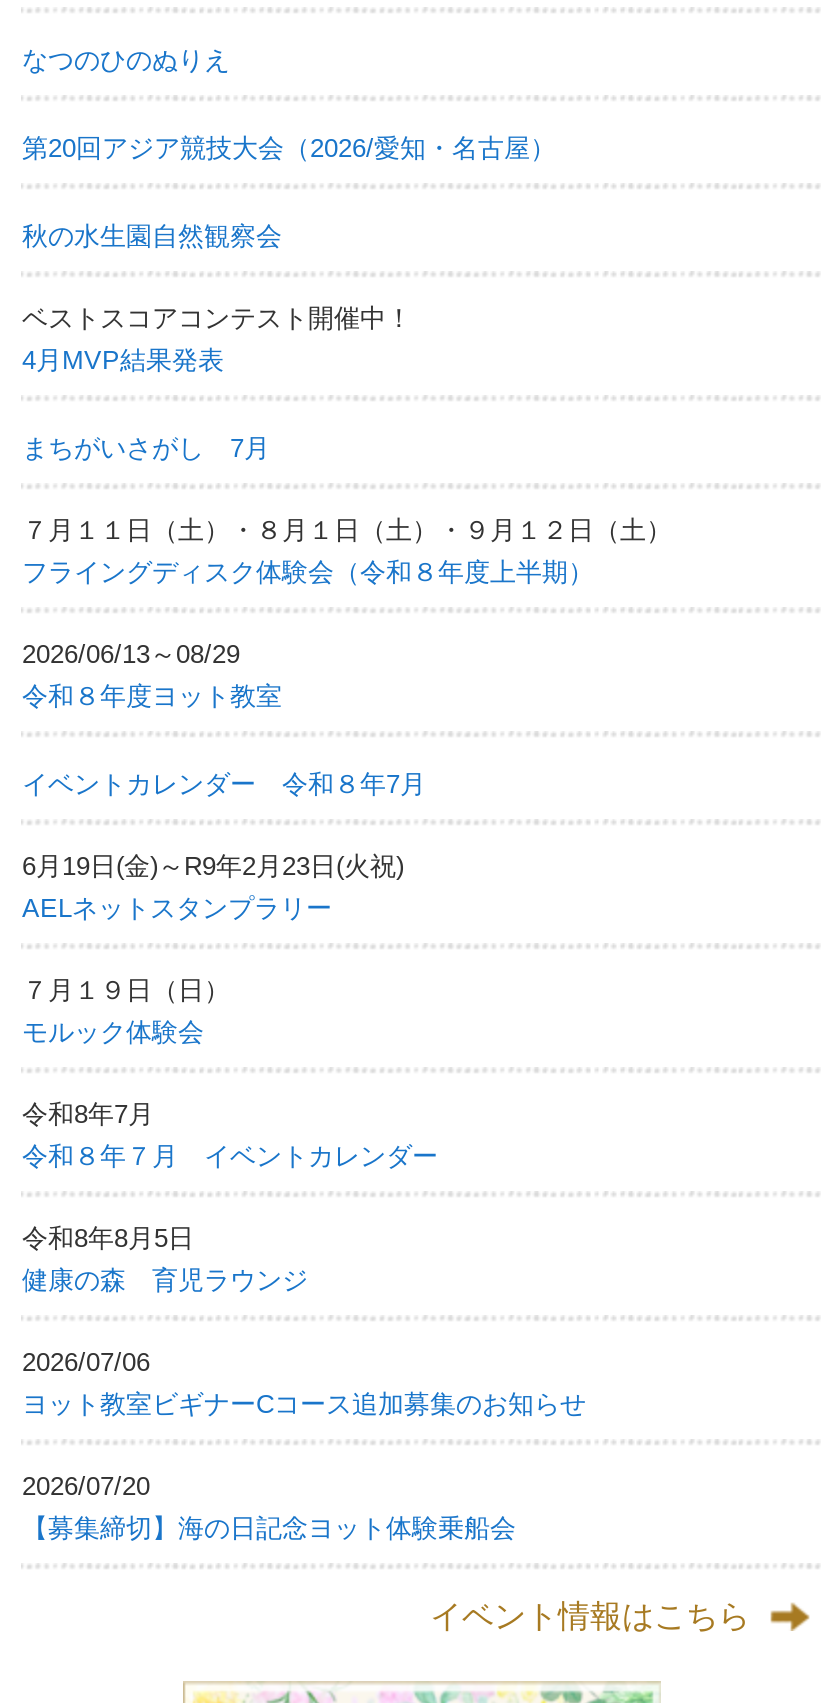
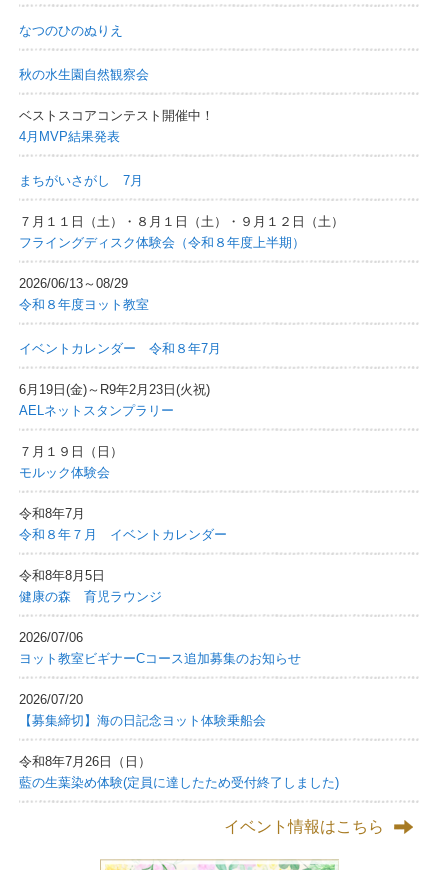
- 第20回アジア競技大会（2026/愛知・名古屋）

moved up: 秋の水生園自然観察会 | ベストスコアコンテスト開催中！ | 4月MVP結果発表 | ... | 2026/07/20 | 【募集締切】海の日記念ヨット体験乗船会

+ 令和8年7月26日（日）
+ 藍の生葉染め体験(定員に達したため受付終了しました)
